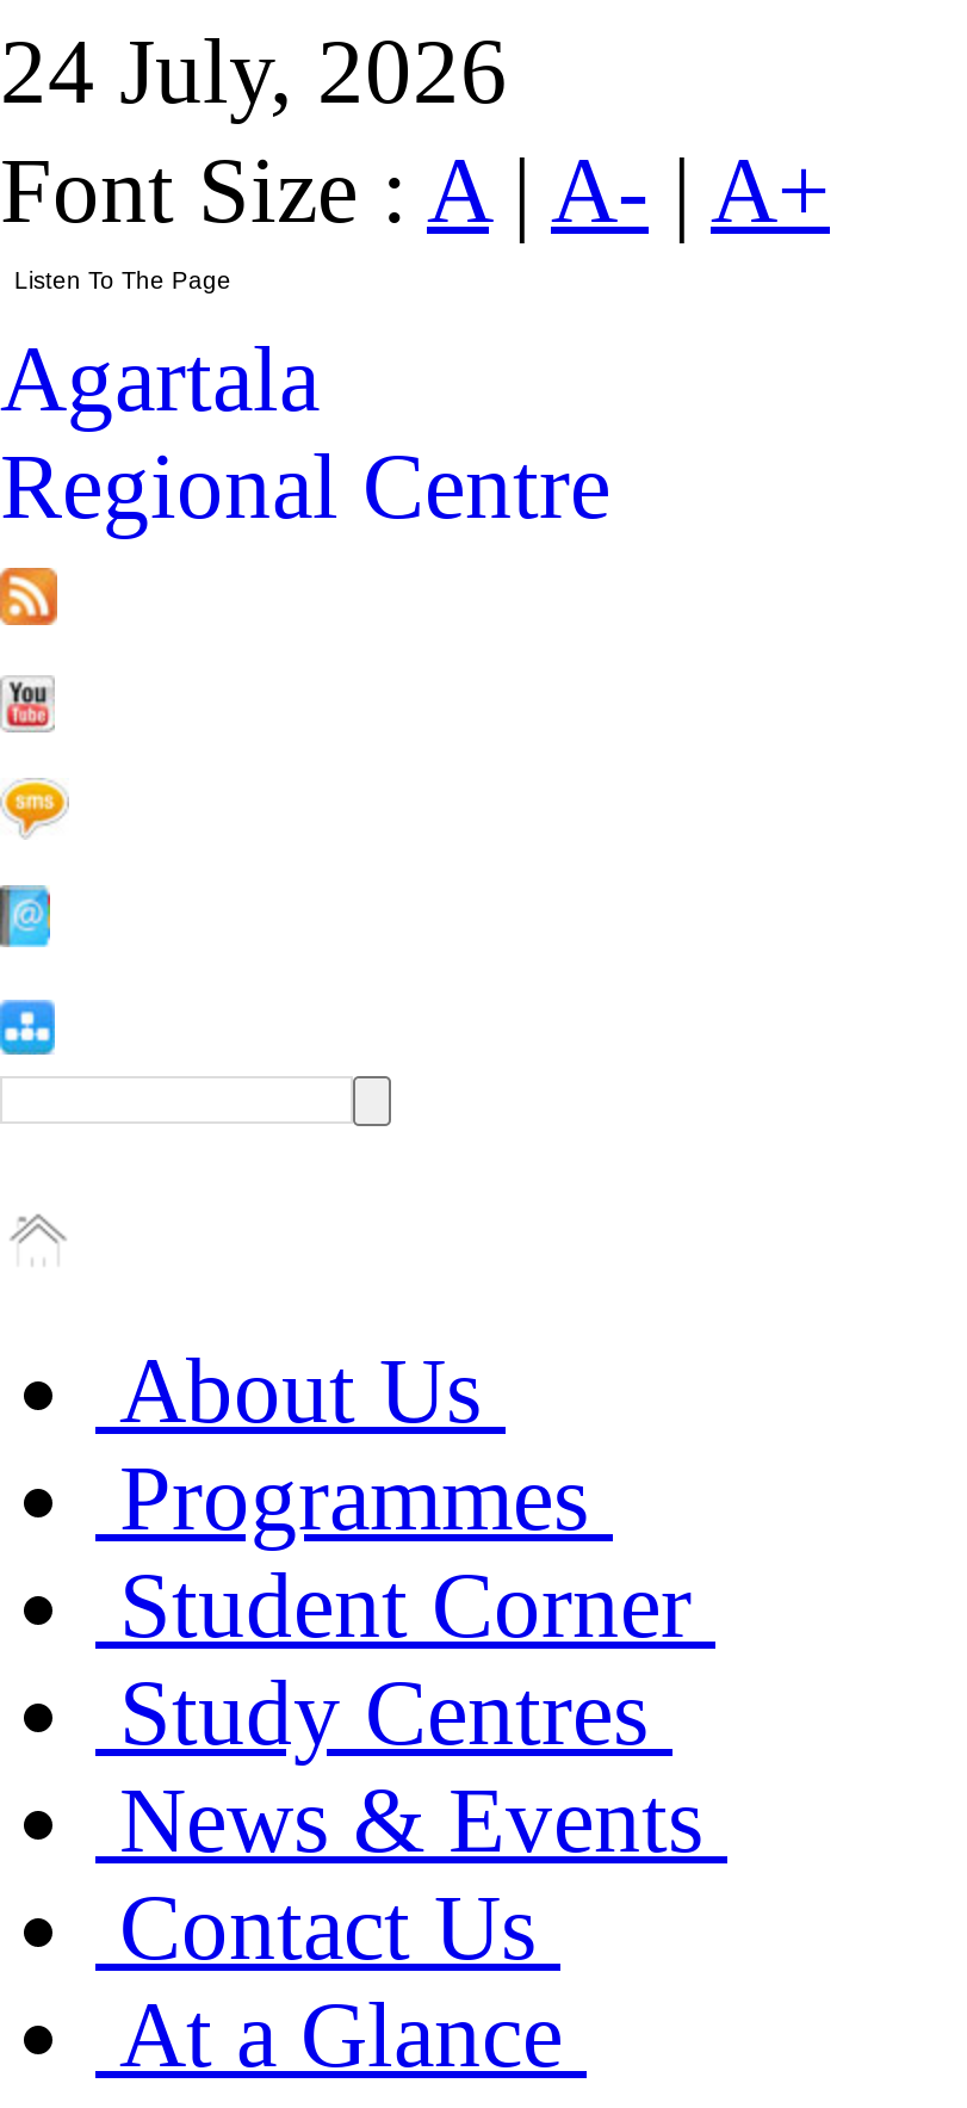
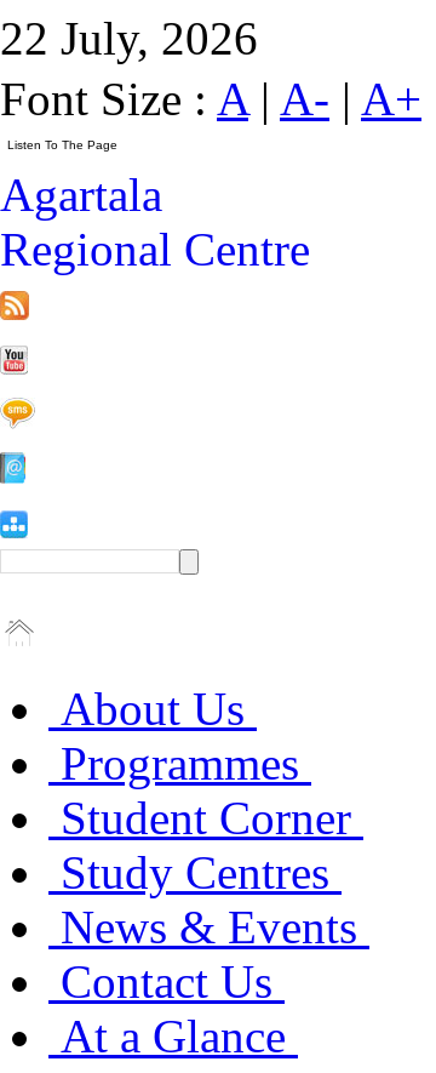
- 24 July, 2026
+ 22 July, 2026
